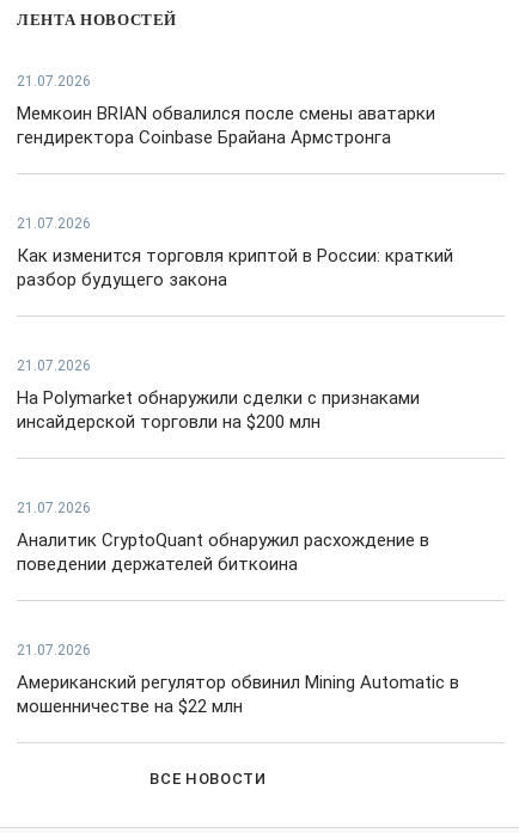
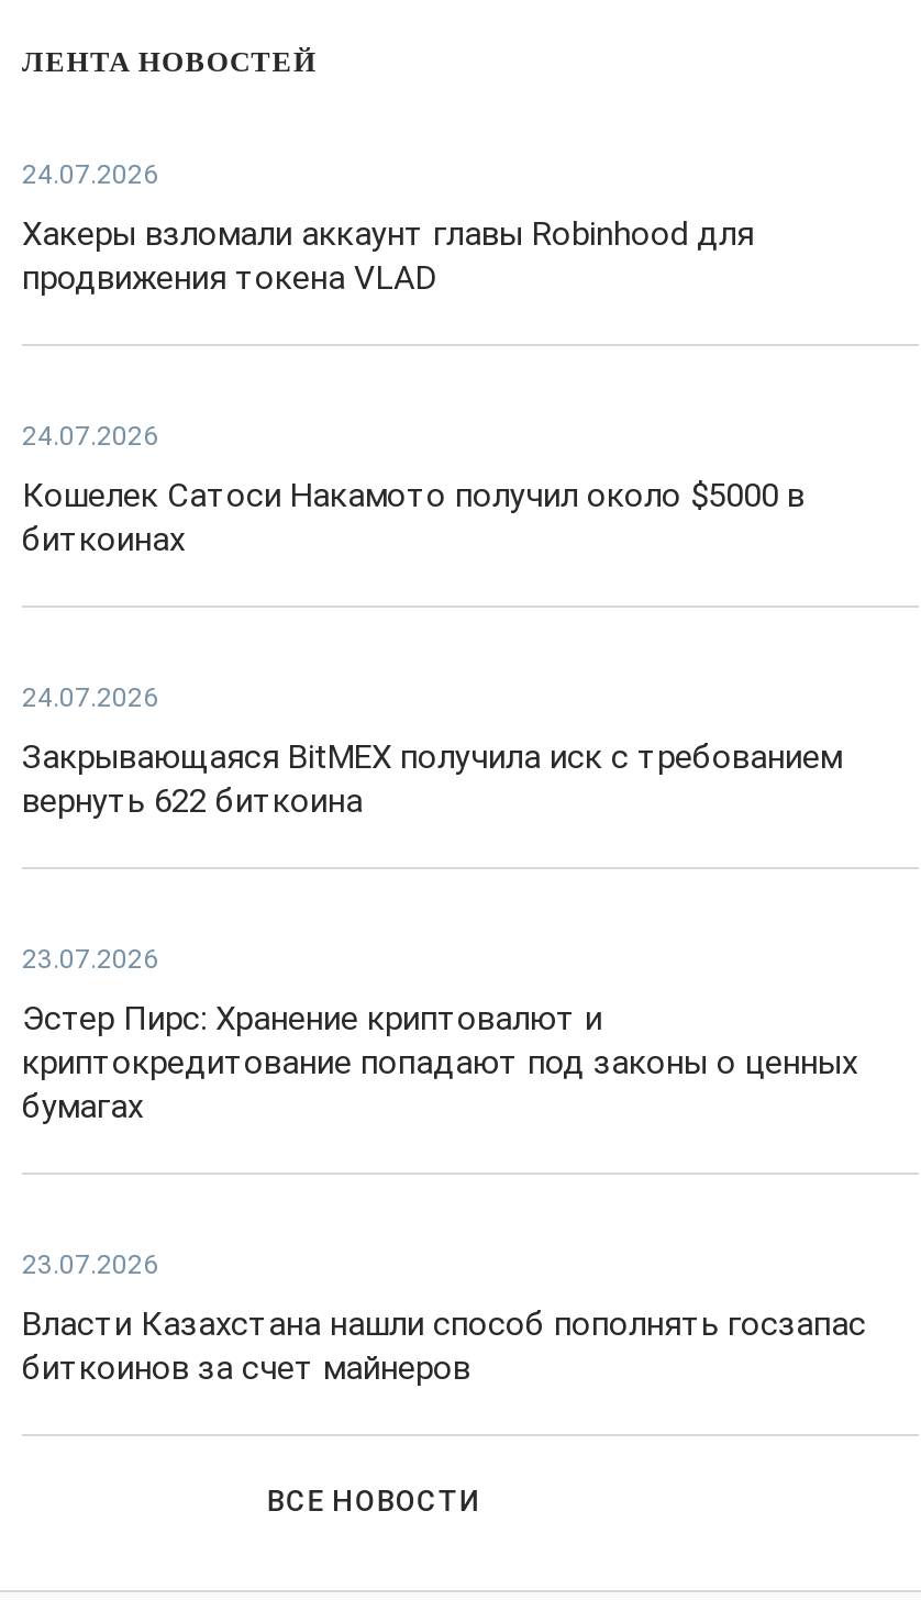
- 21.07.2026
+ 24.07.2026

- Мемкоин BRIAN обвалился после смены аватарки
- гендиректора Coinbase Брайана Армстронга
+ Хакеры взломали аккаунт главы Robinhood для
+ продвижения токена VLAD

- 21.07.2026
+ 24.07.2026

- Как изменится торговля криптой в России: краткий
- разбор будущего закона
+ Кошелек Сатоси Накамото получил около $5000 в
+ биткоинах

- 21.07.2026
+ 24.07.2026

- На Polymarket обнаружили сделки с признаками
- инсайдерской торговли на $200 млн
+ Закрывающаяся BitMEX получила иск с требованием
+ вернуть 622 биткоина

- 21.07.2026
+ 23.07.2026

- Аналитик CryptoQuant обнаружил расхождение в
- поведении держателей биткоина
+ Эстер Пирс: Хранение криптовалют и
+ криптокредитование попадают под законы о ценных
+ бумагах

- 21.07.2026
+ 23.07.2026

- Американский регулятор обвинил Mining Automatic в
- мошенничестве на $22 млн
+ Власти Казахстана нашли способ пополнять госзапас
+ биткоинов за счет майнеров
